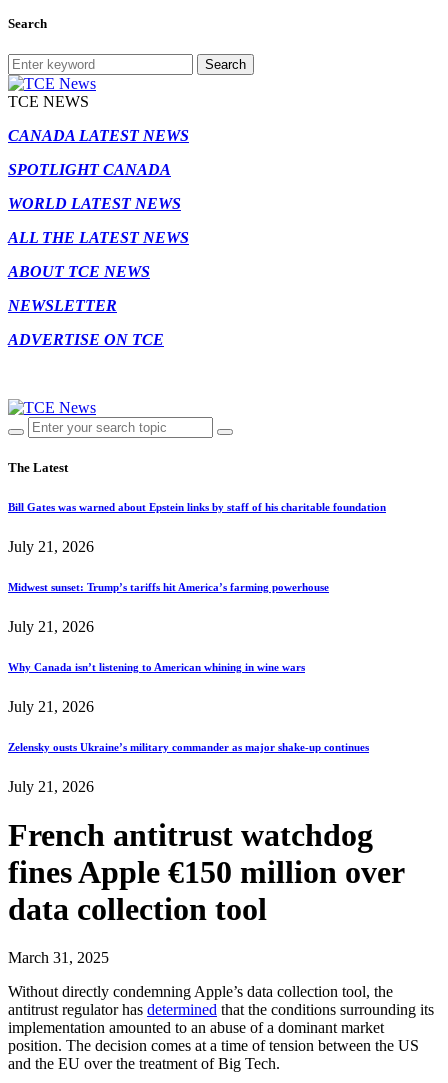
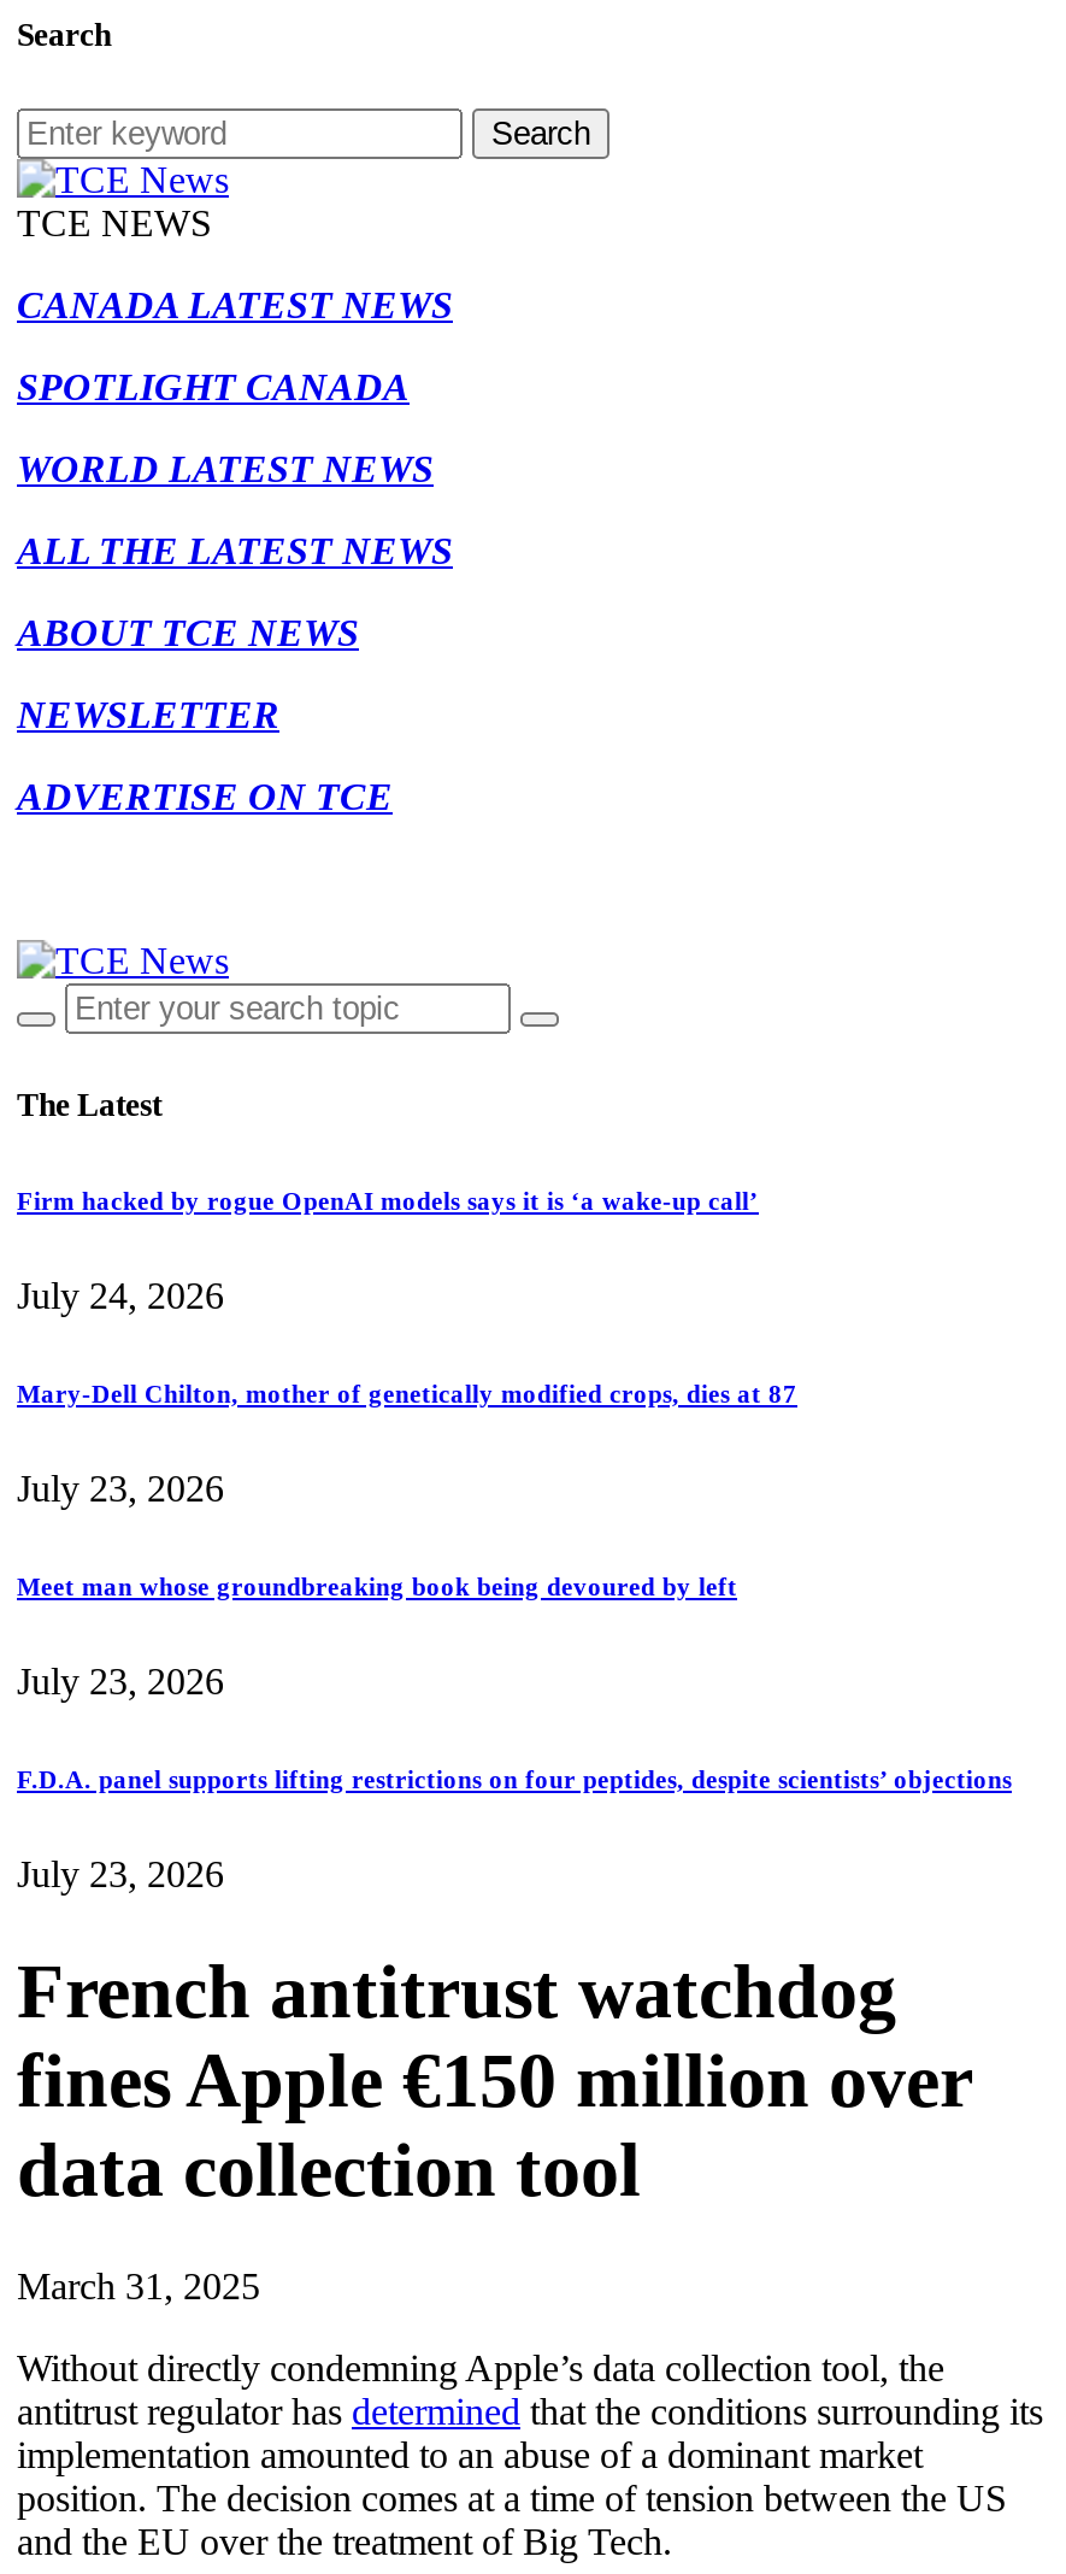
- Bill Gates was warned about Epstein links by staff of his charitable foundation
+ Firm hacked by rogue OpenAI models says it is ‘a wake-up call’

- July 21, 2026
+ July 24, 2026

- Midwest sunset: Trump’s tariffs hit America’s farming powerhouse
+ Mary-Dell Chilton, mother of genetically modified crops, dies at 87

- July 21, 2026
+ July 23, 2026

- Why Canada isn’t listening to American whining in wine wars
+ Meet man whose groundbreaking book being devoured by left

- July 21, 2026
+ July 23, 2026

- Zelensky ousts Ukraine’s military commander as major shake-up continues
+ F.D.A. panel supports lifting restrictions on four peptides, despite scientists’ objections

- July 21, 2026
+ July 23, 2026
